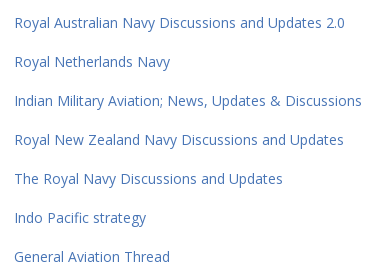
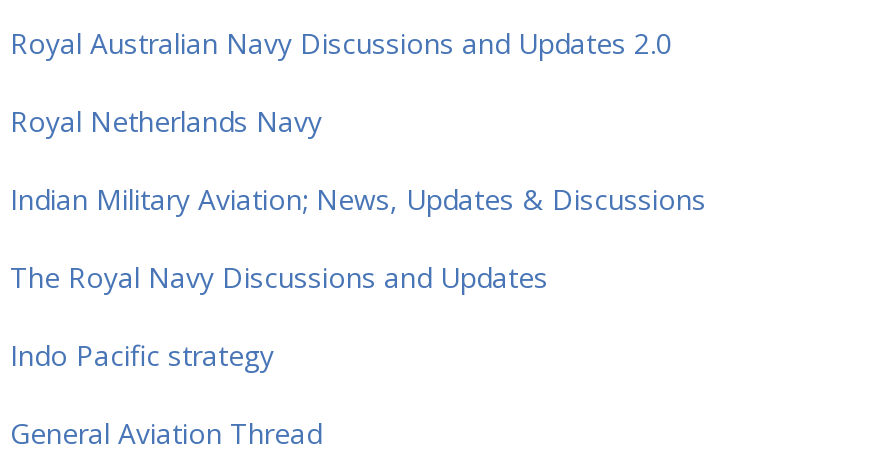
- Royal New Zealand Navy Discussions and Updates
